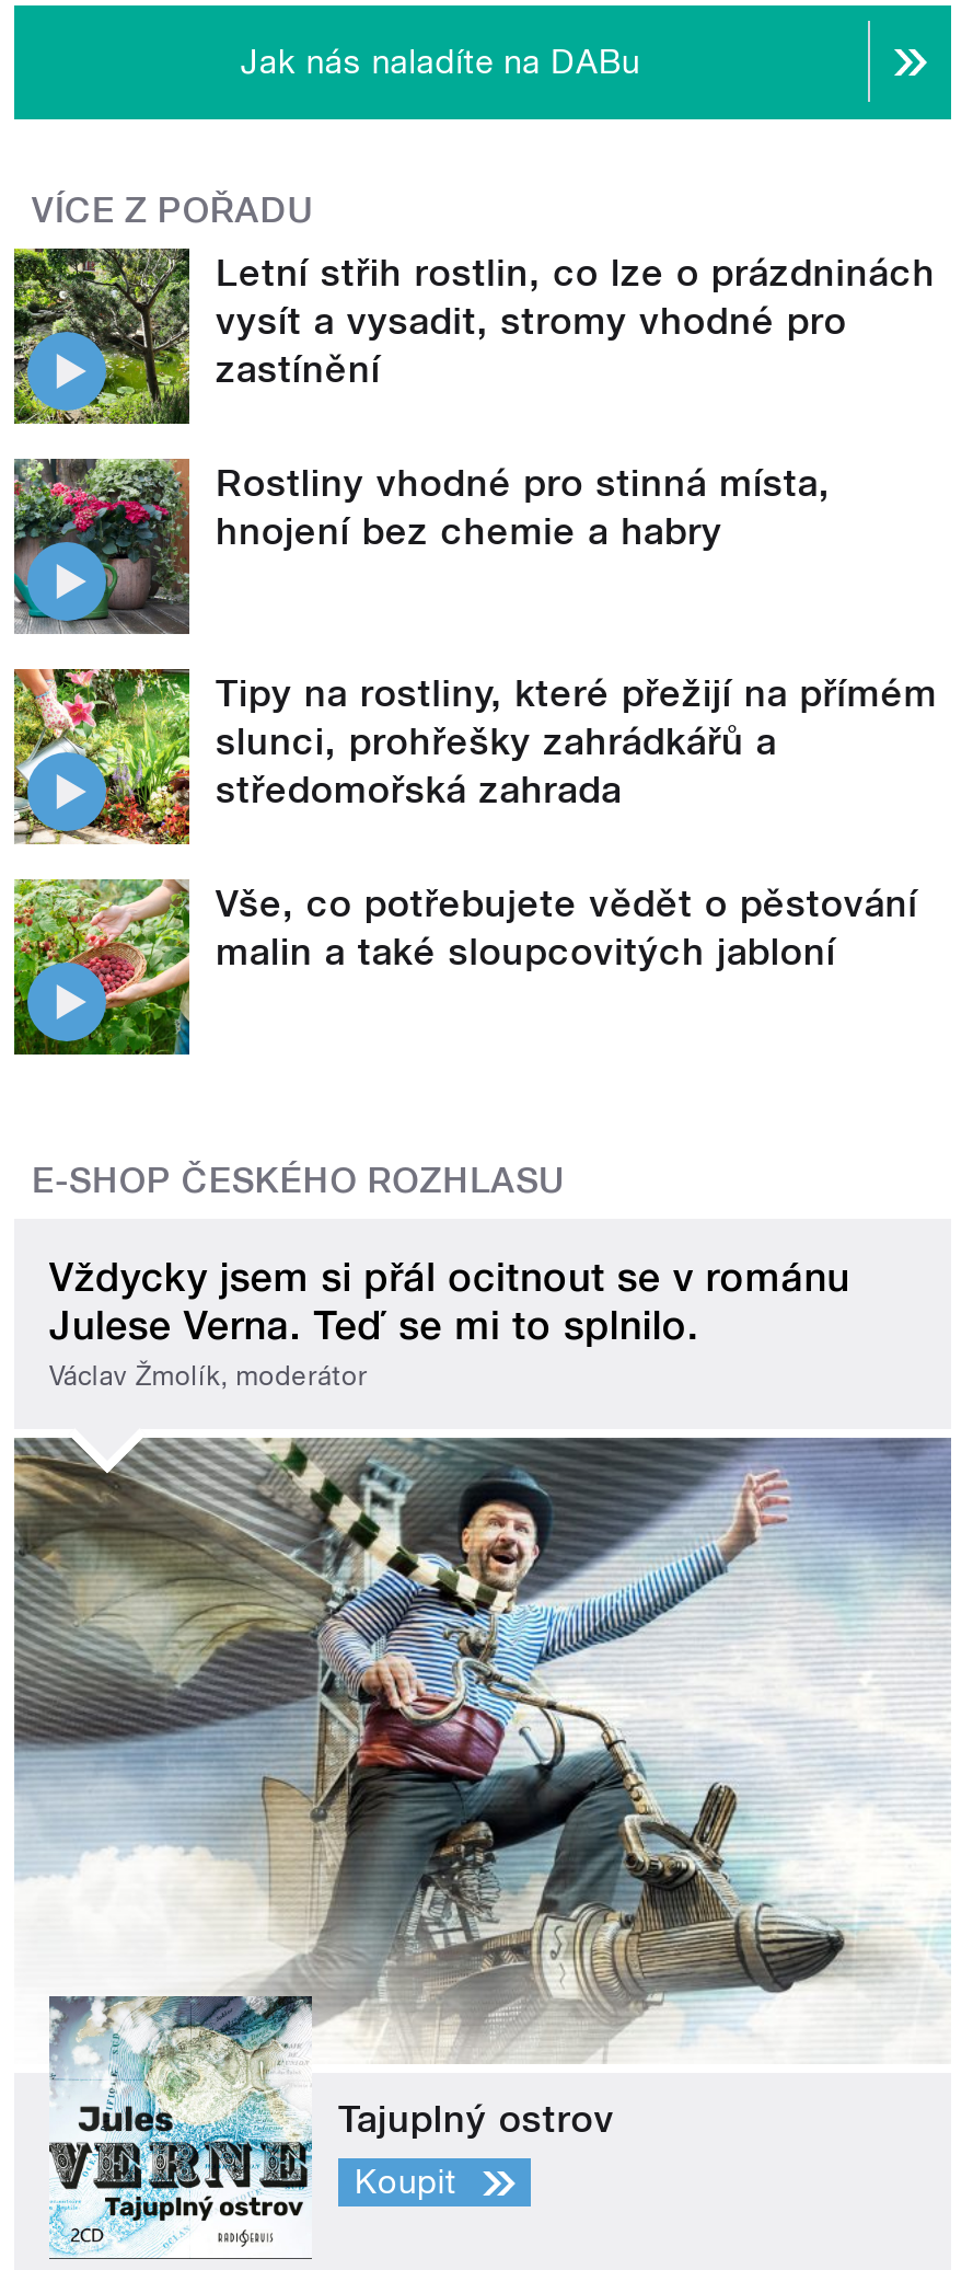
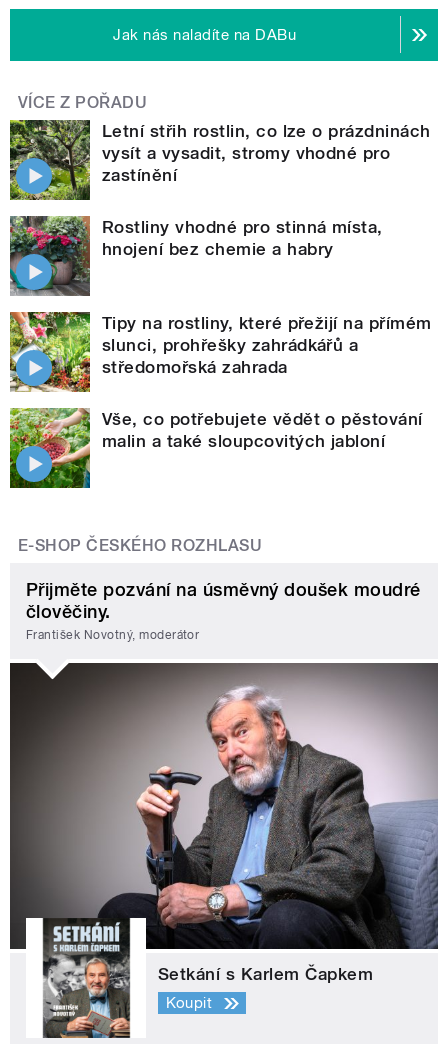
- Vždycky jsem si přál ocitnout se v románu
- Julese Verna. Teď se mi to splnilo.
- Václav Žmolík, moderátor
+ Přijměte pozvání na úsměvný doušek moudré
+ člověčiny.
+ František Novotný, moderátor

- [image]
- Tajuplný ostrov
+ [image]
+ Setkání s Karlem Čapkem
